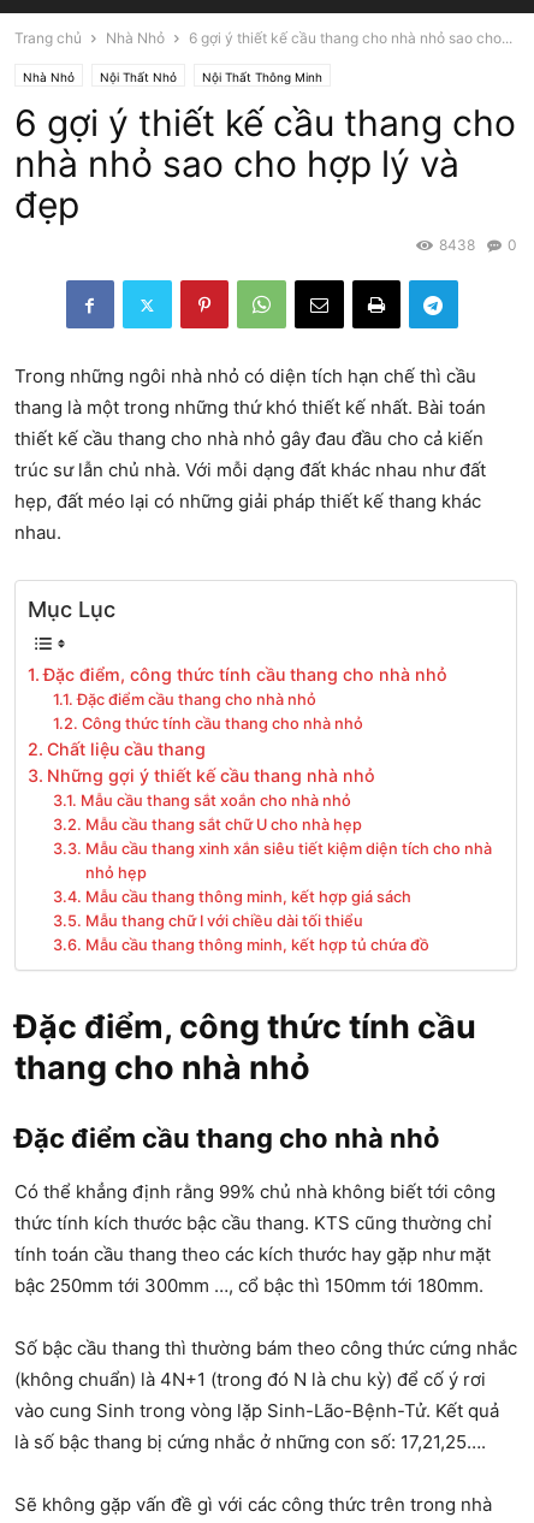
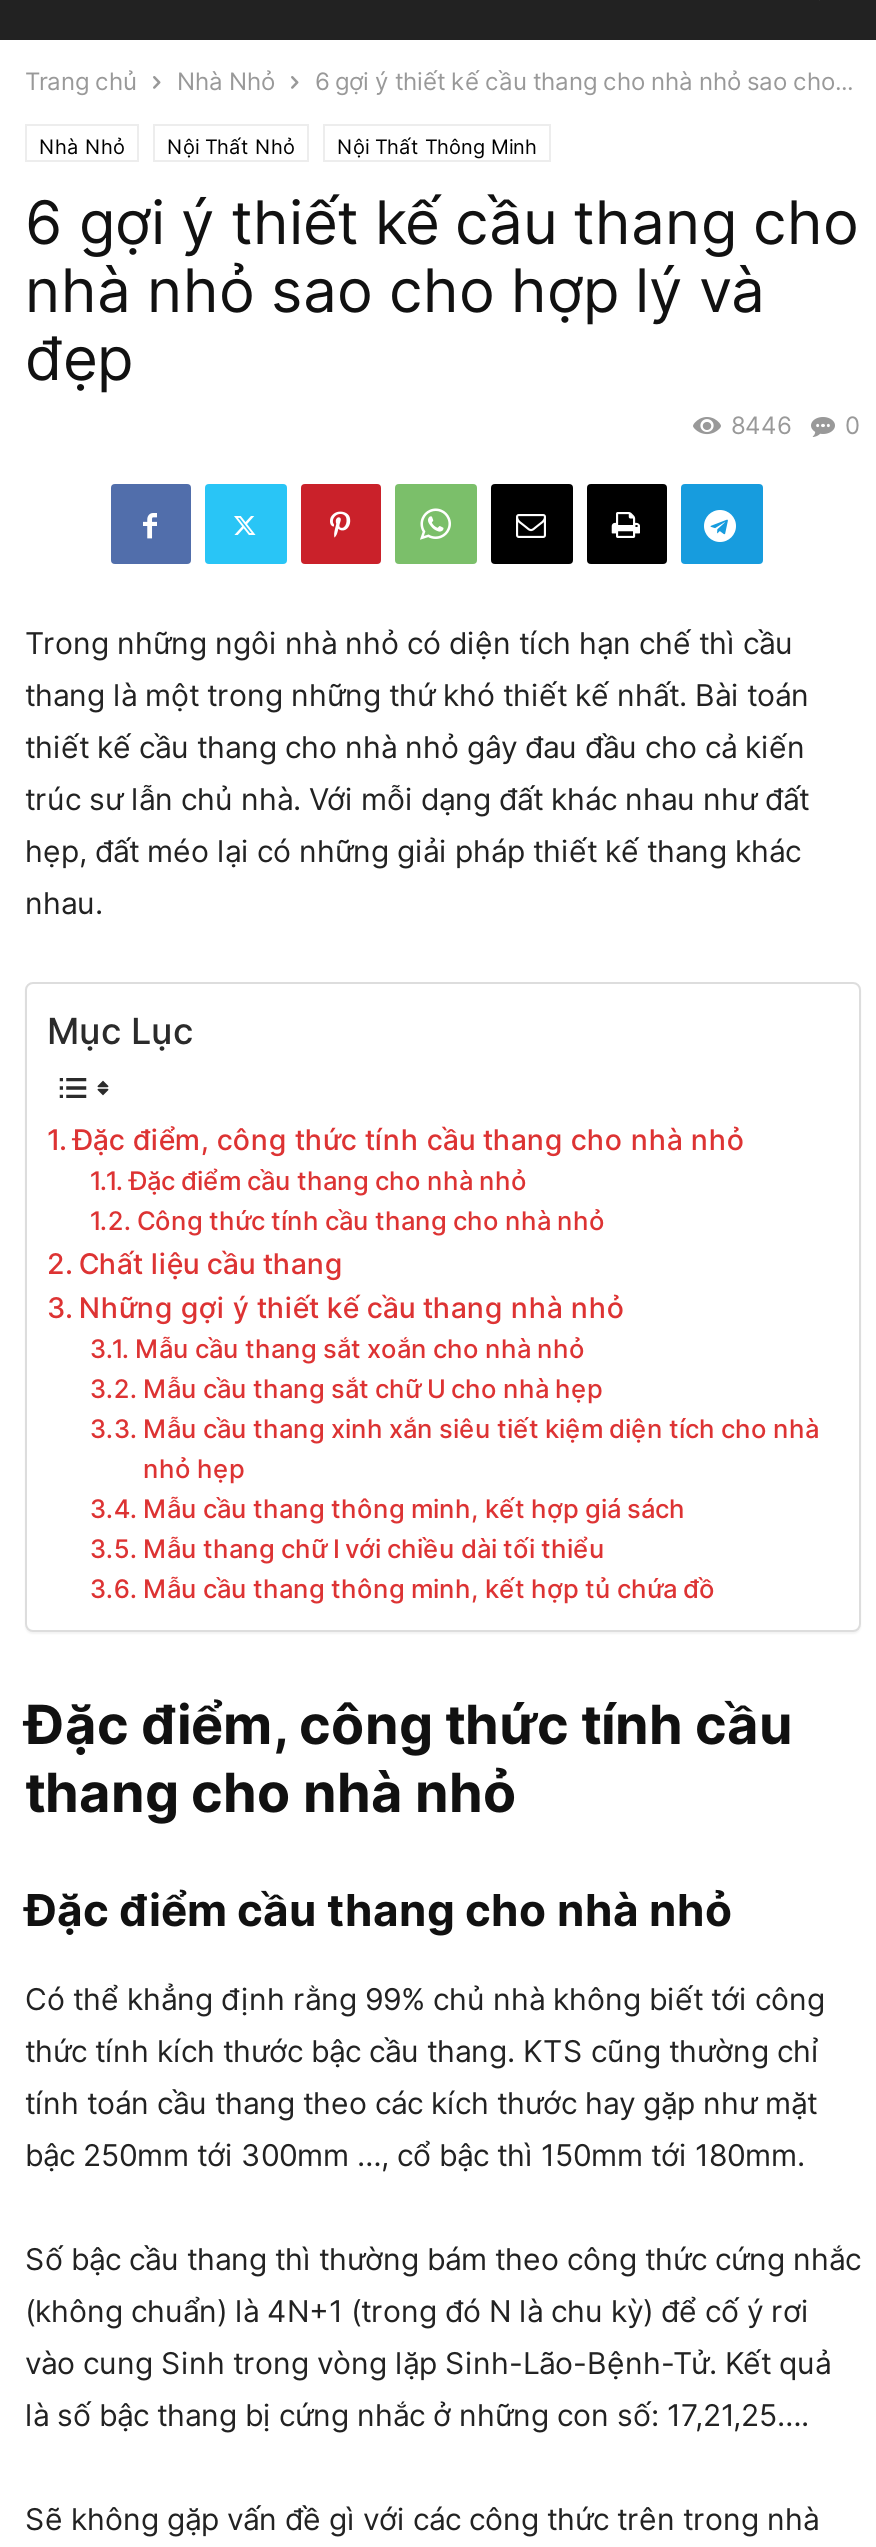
- 8438 0
+ 8446 0
